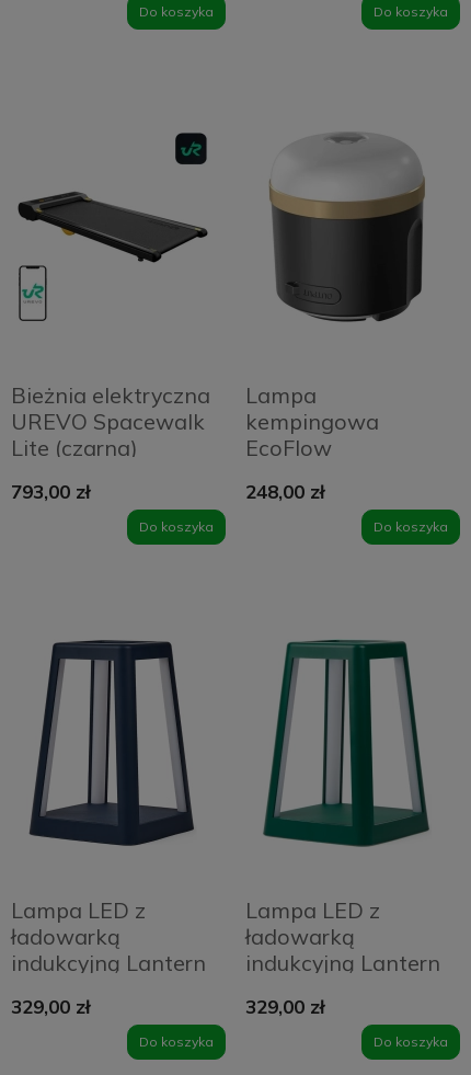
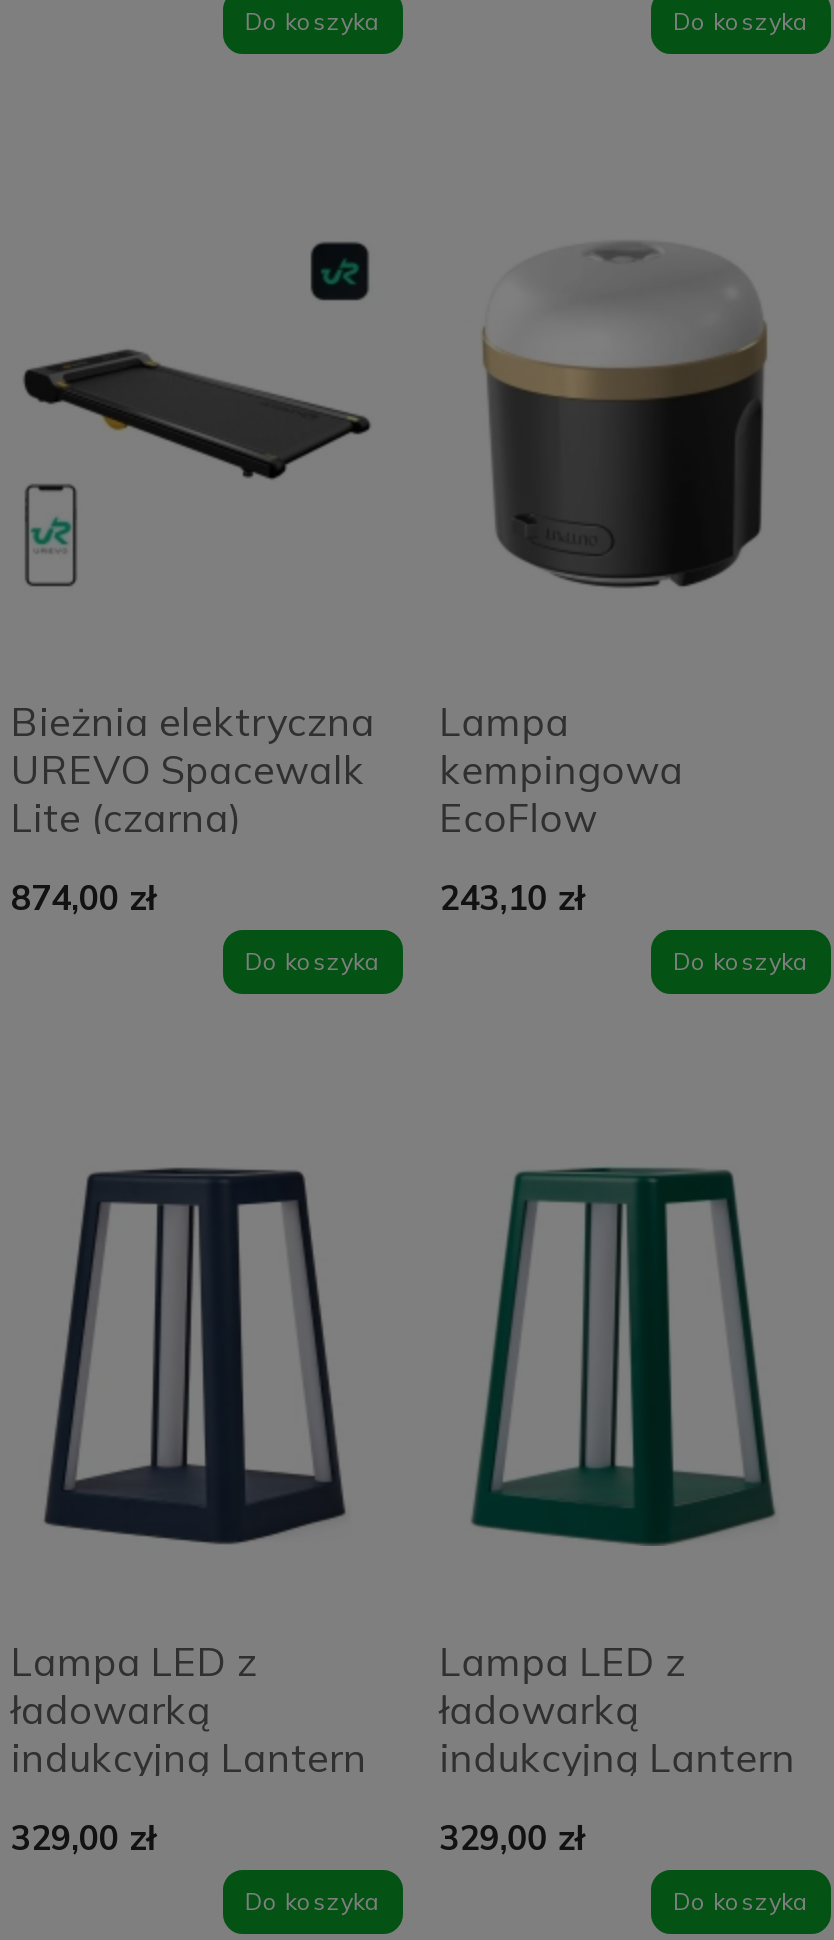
- 793,00 zł
+ 874,00 zł

- 248,00 zł
+ 243,10 zł
